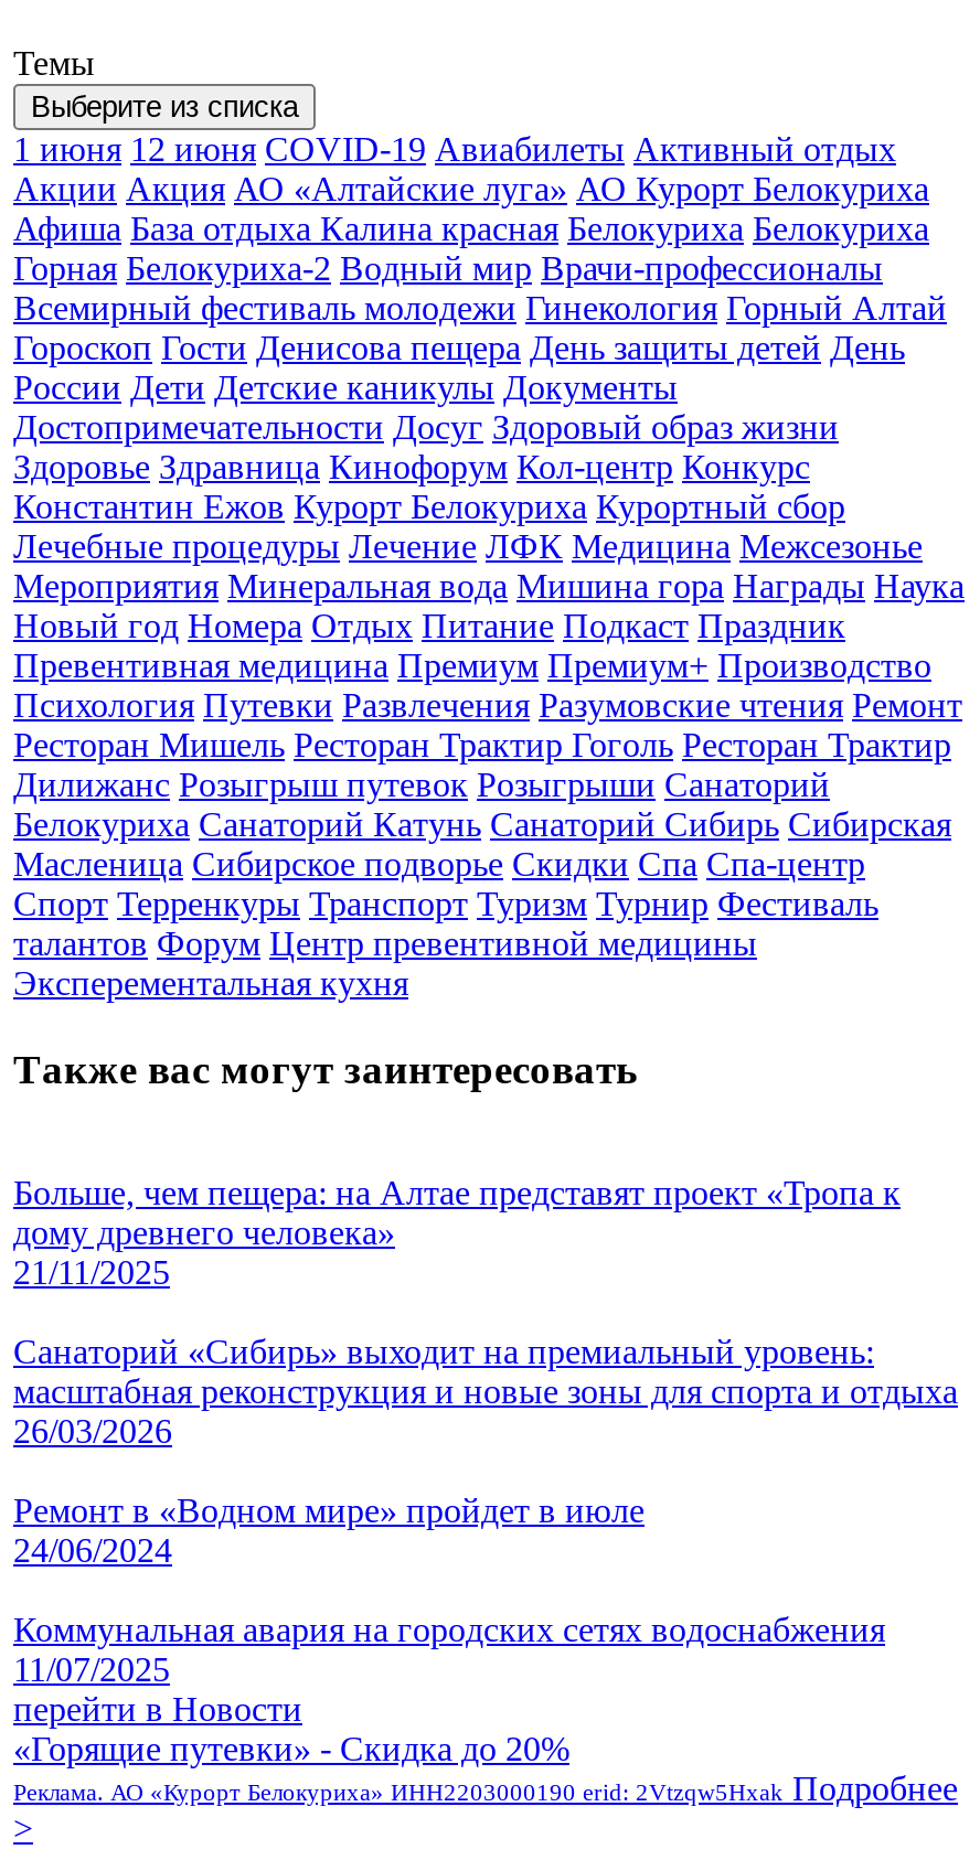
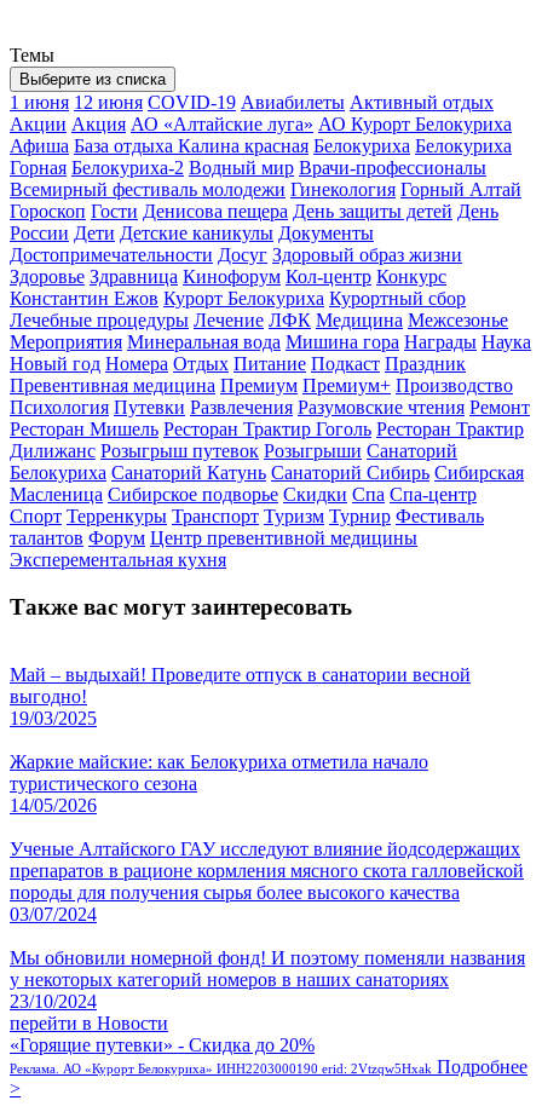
- Больше, чем пещера: на Алтае представят проект «Тропа к
- дому древнего человека»
- 21/11/2025
+ Май – выдыхай! Проведите отпуск в санатории весной
+ выгодно!
+ 19/03/2025

- Санаторий «Сибирь» выходит на премиальный уровень:
- масштабная реконструкция и новые зоны для спорта и отдыха
- 26/03/2026
+ Жаркие майские: как Белокуриха отметила начало
+ туристического сезона
+ 14/05/2026

- Ремонт в «Водном мире» пройдет в июле
- 24/06/2024
+ Ученые Алтайского ГАУ исследуют влияние йодсодержащих
+ препаратов в рационе кормления мясного скота галловейской
+ породы для получения сырья более высокого качества
+ 03/07/2024

- Коммунальная авария на городских сетях водоснабжения
- 11/07/2025
+ Мы обновили номерной фонд! И поэтому поменяли названия
+ у некоторых категорий номеров в наших санаториях
+ 23/10/2024
